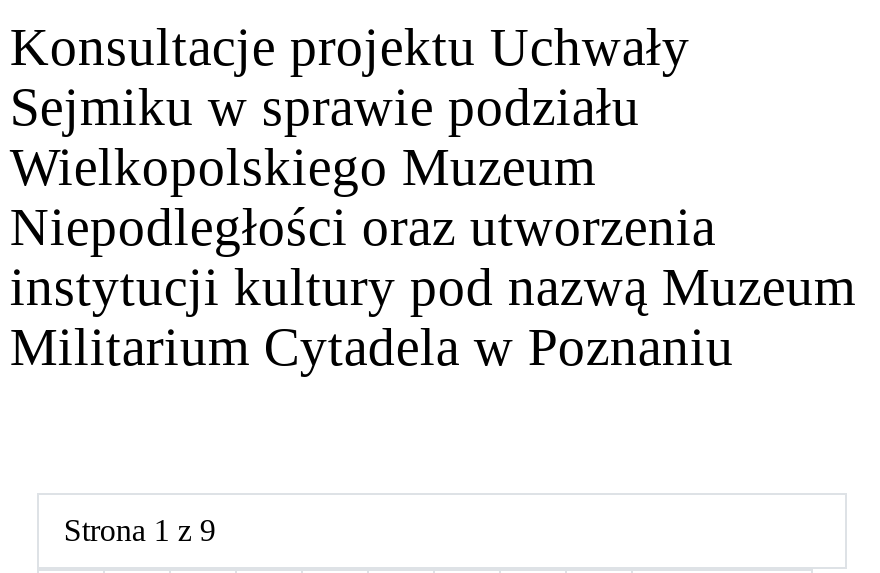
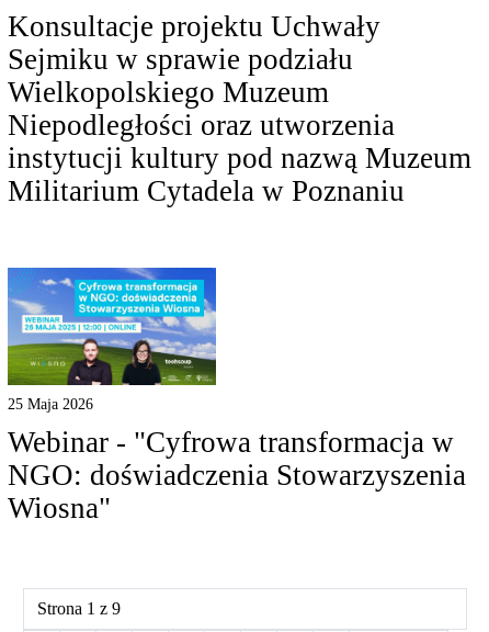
+ [image]
+ 25 Maja 2026
+ Webinar - "Cyfrowa transformacja w
+ NGO: doświadczenia Stowarzyszenia
+ Wiosna"
